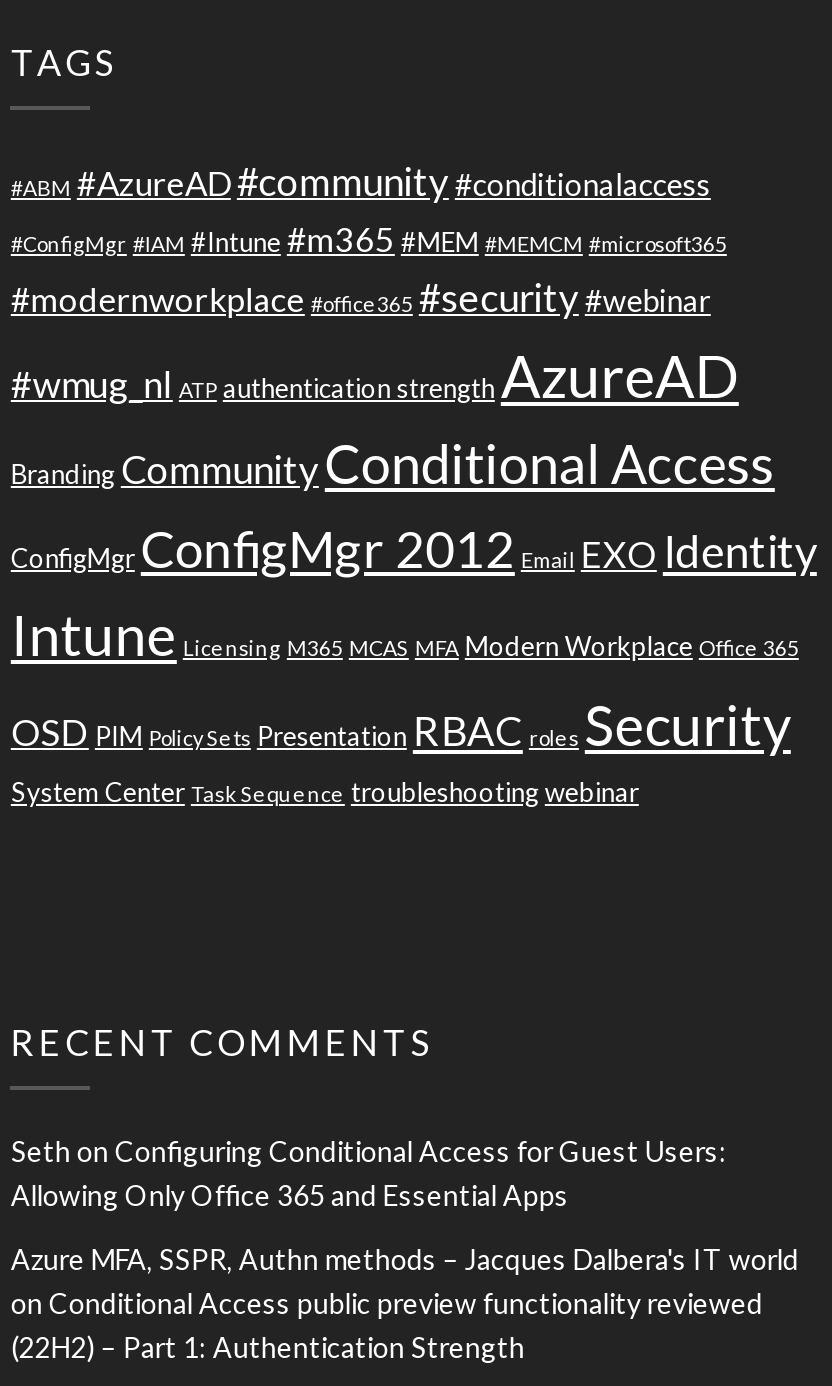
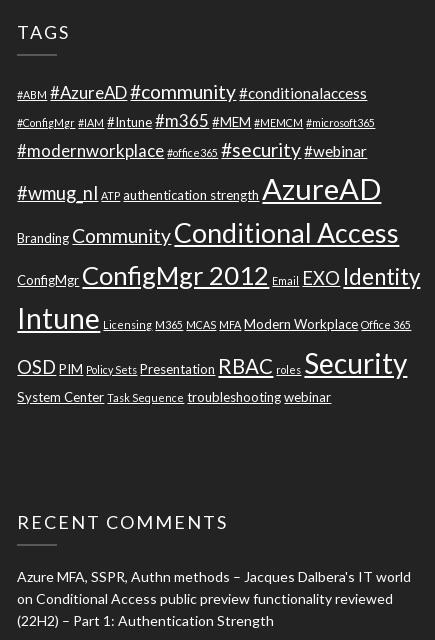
- Seth on Configuring Conditional Access for Guest Users:
- Allowing Only Office 365 and Essential Apps
